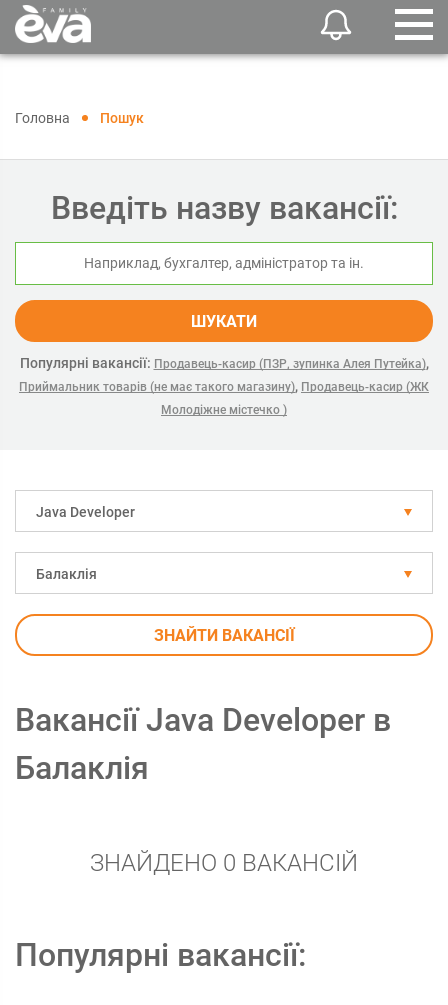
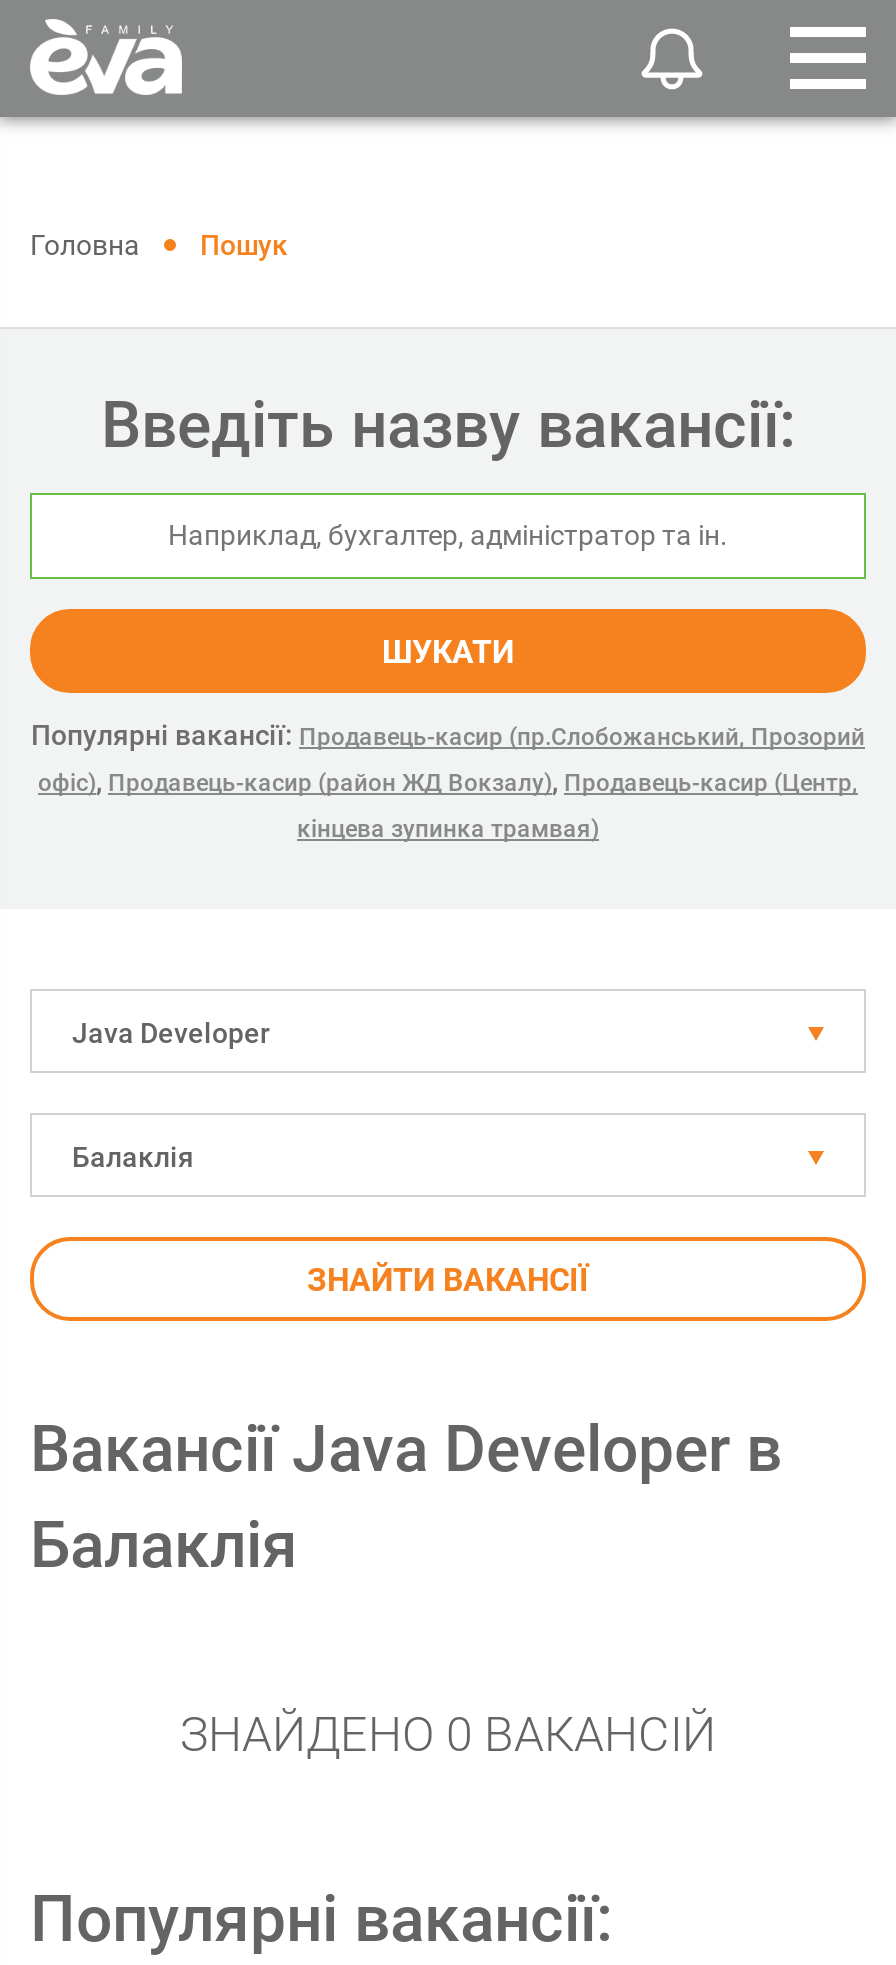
- Популярні вакансії: Продавець-касир (ПЗР, зупинка Алея Путейка),
- Приймальник товарів (не має такого магазину), Продавець-касир (ЖК
+ Популярні вакансії: Продавець-касир (пр.Слобожанський, Прозорий
+ офіс), Продавець-касир (район ЖД Вокзалу), Продавець-касир (Центр,

- Молодіжне містечко )
+ кінцева зупинка трамвая)
